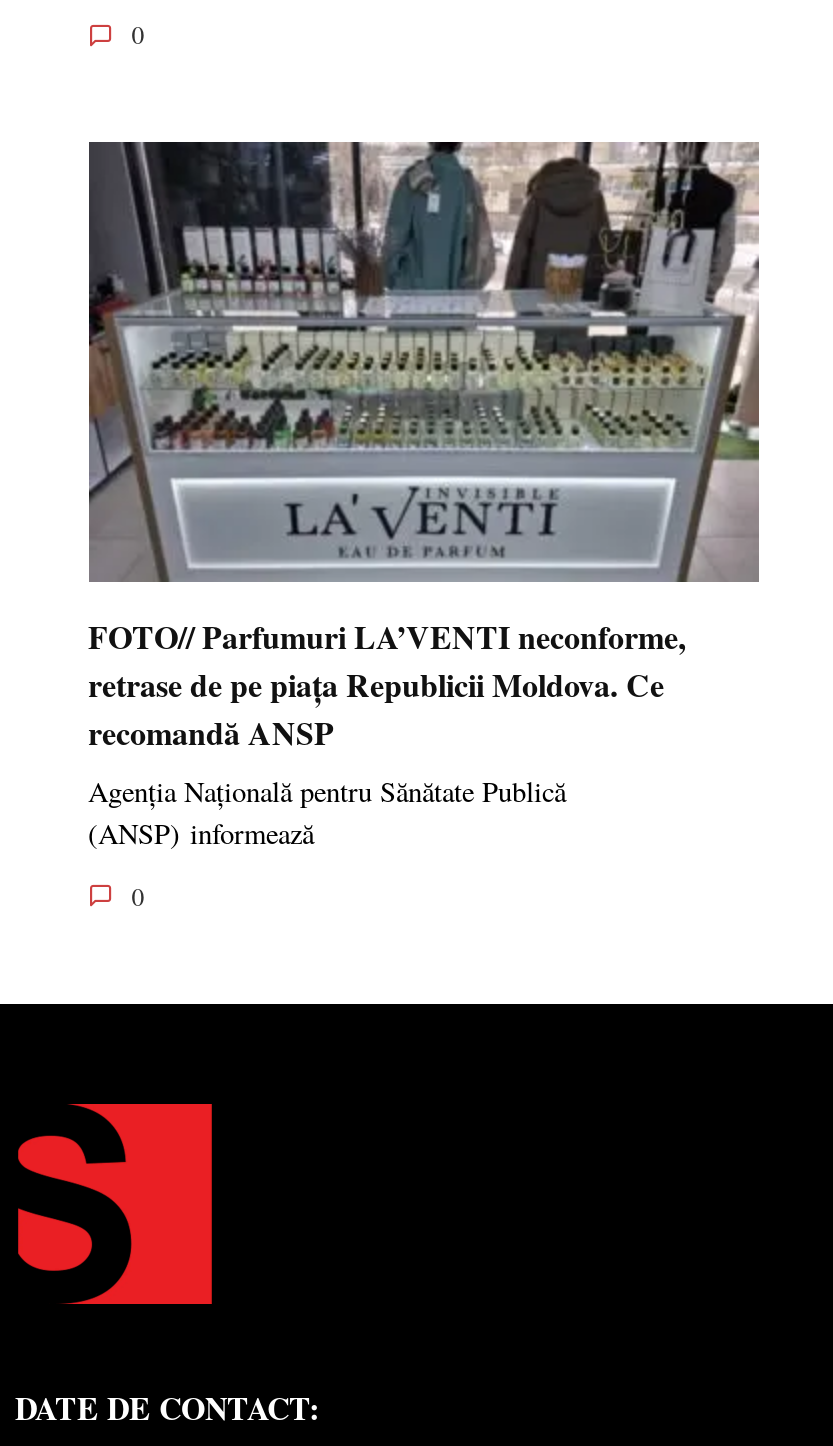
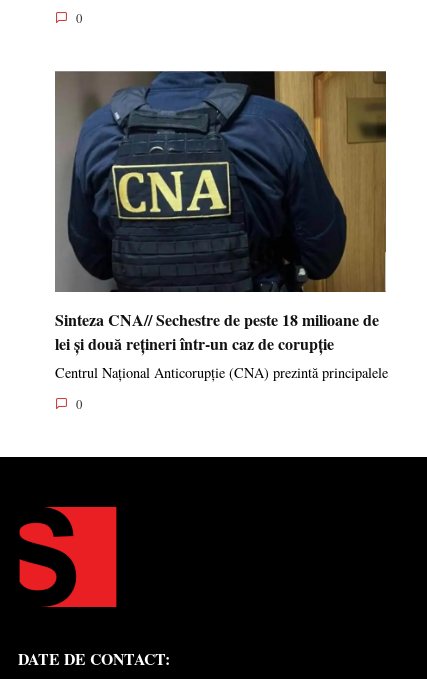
- [image]
- FOTO// Parfumuri LA’VENTI neconforme,
- retrase de pe piața Republicii Moldova. Ce
- recomandă ANSP
- Agenția Națională pentru Sănătate Publică
- (ANSP) informează
+ [image]
+ Sinteza CNA// Sechestre de peste 18 milioane de
+ lei și două rețineri într-un caz de corupție
+ Centrul Național Anticorupție (CNA) prezintă principalele
